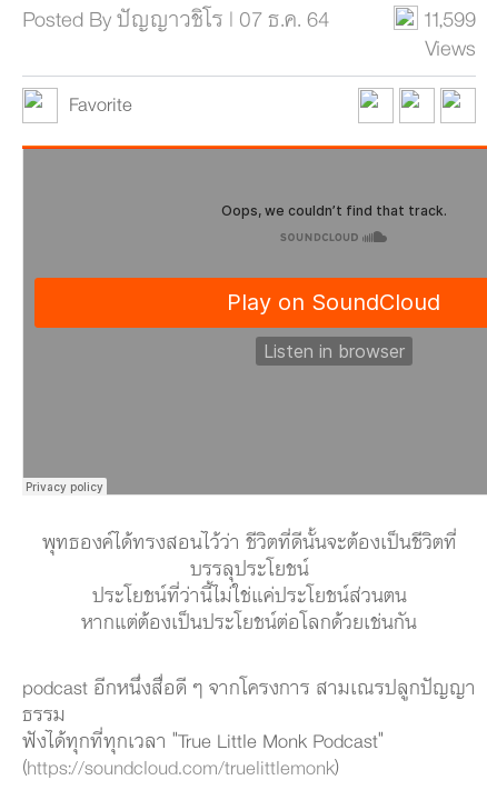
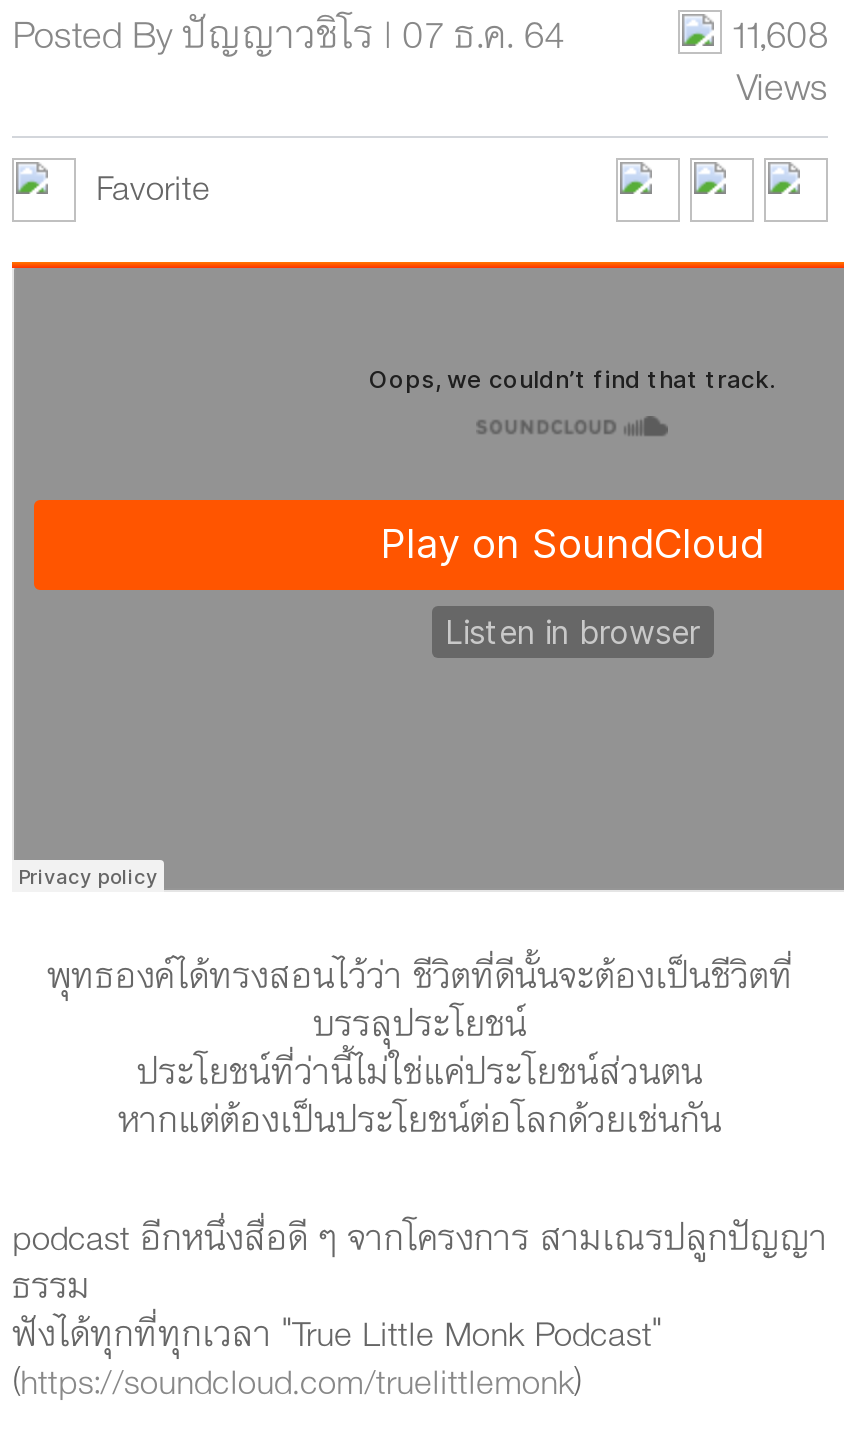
- 11,599
+ 11,608
